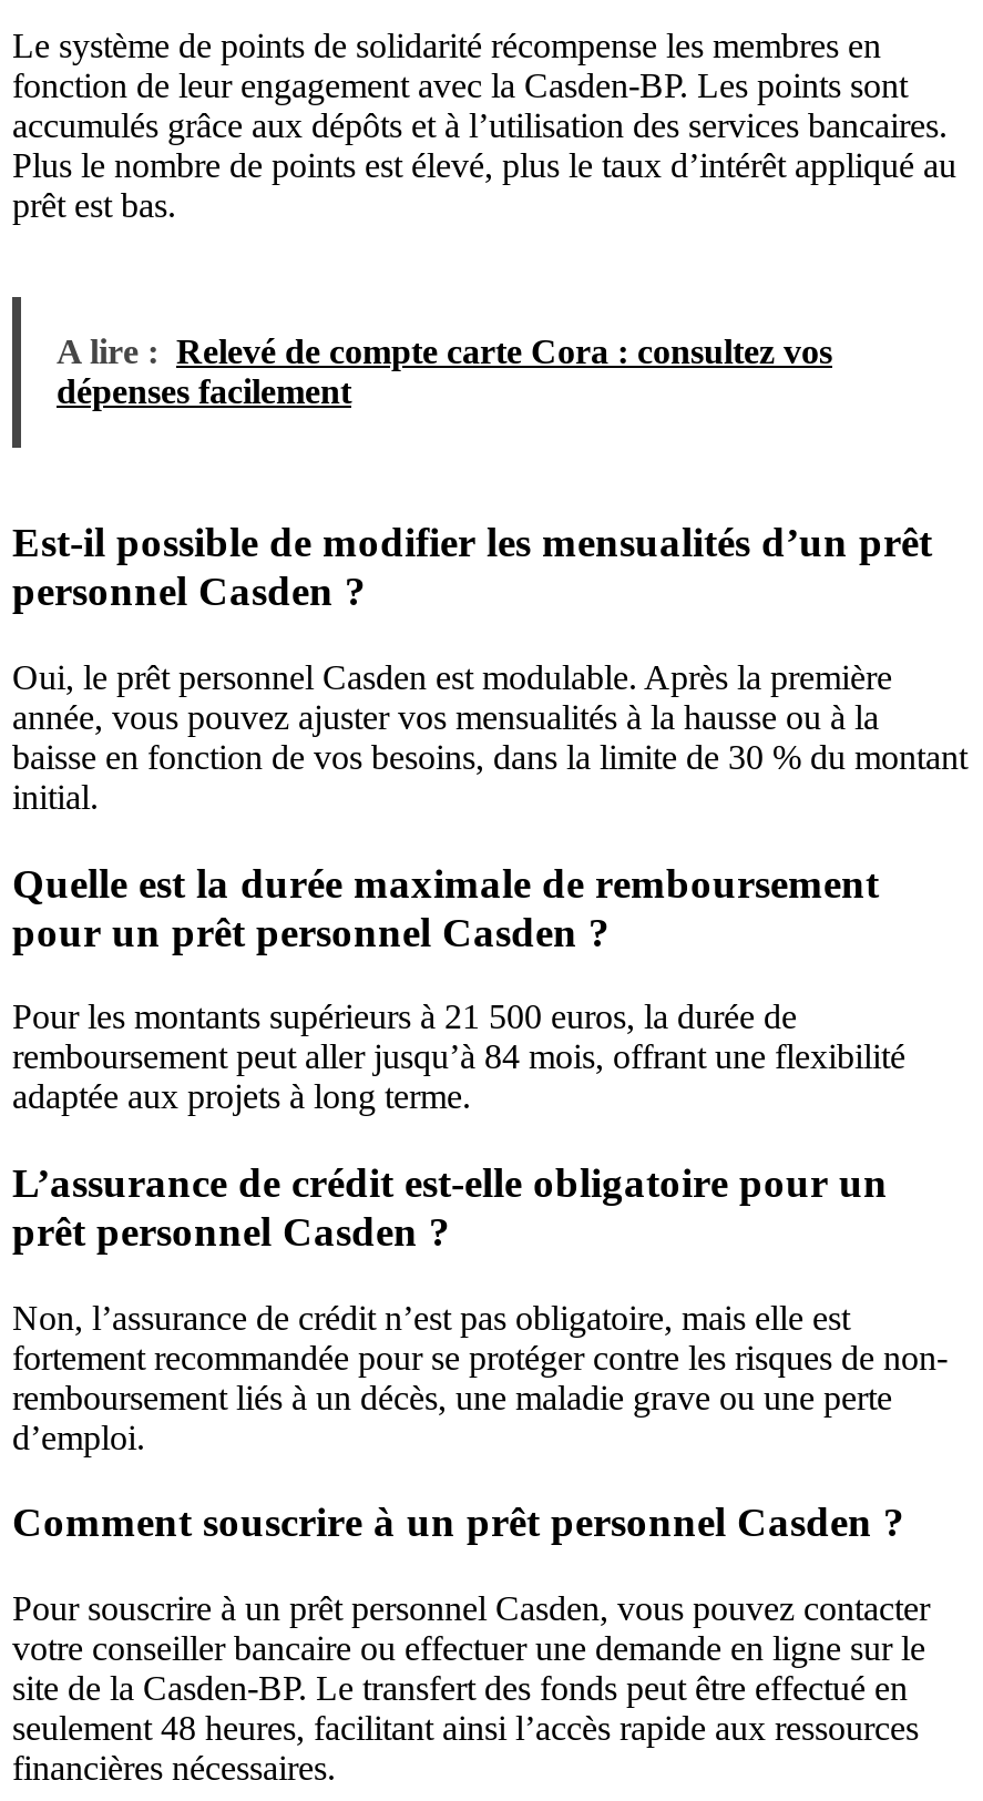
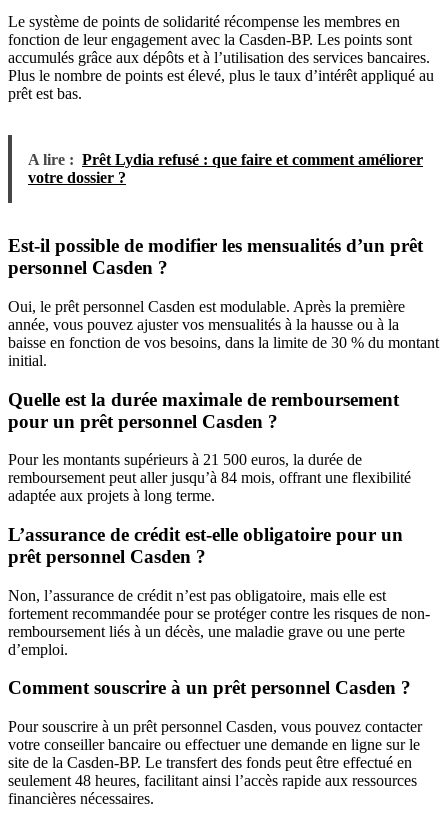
- A lire : Relevé de compte carte Cora : consultez vos
- dépenses facilement
+ A lire : Prêt Lydia refusé : que faire et comment améliorer
+ votre dossier ?
